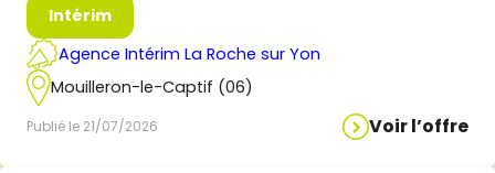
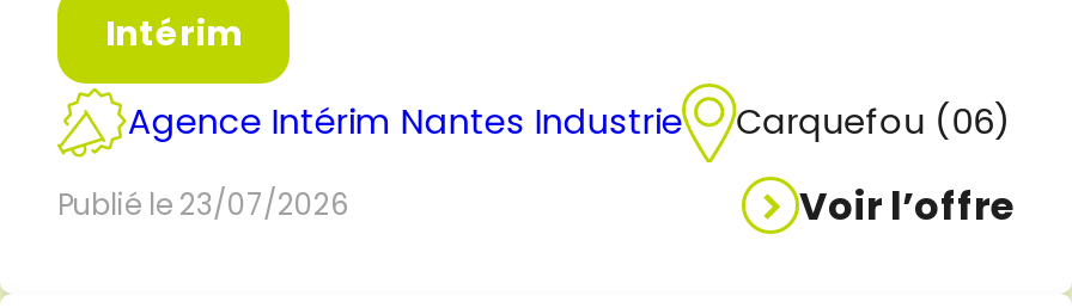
- Agence Intérim La Roche sur Yon
- Mouilleron-le-Captif (06)
- Publié le 21/07/2026
+ Agence Intérim Nantes Industrie
+ Carquefou (06)
+ Publié le 23/07/2026
